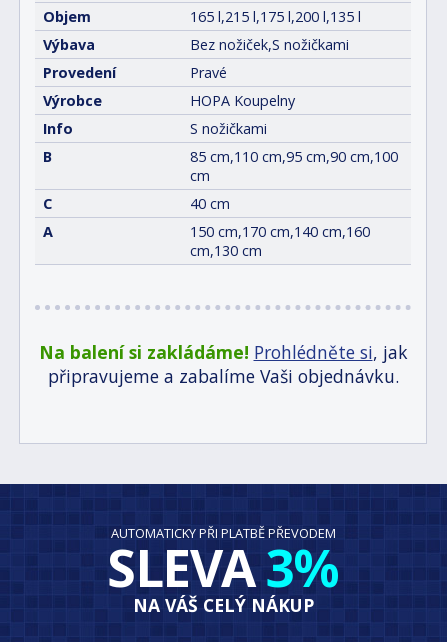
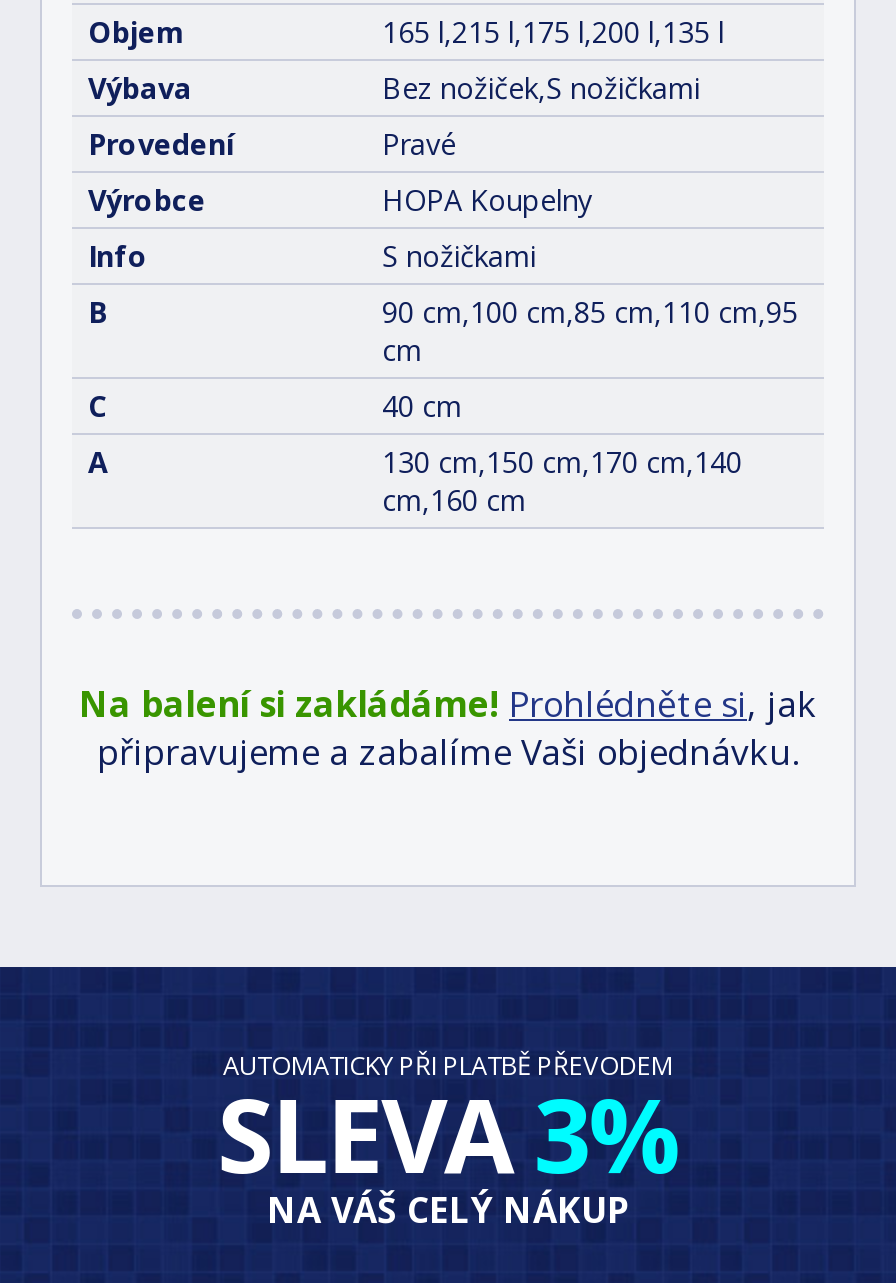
- 85 cm,110 cm,95 cm,90 cm,100
+ 90 cm,100 cm,85 cm,110 cm,95

- 150 cm,170 cm,140 cm,160
- cm,130 cm
+ 130 cm,150 cm,170 cm,140
+ cm,160 cm
